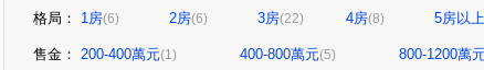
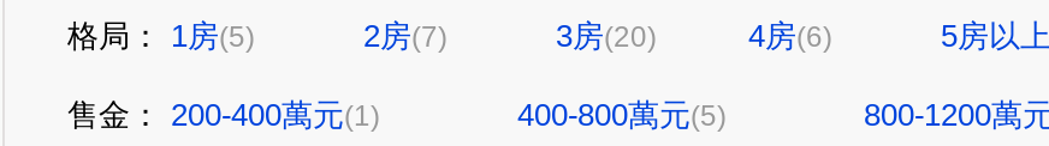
- 格局： 1房(6)
+ 格局： 1房(5)

- 2房(6)
+ 2房(7)

- 3房(22)
+ 3房(20)

- 4房(8)
+ 4房(6)
